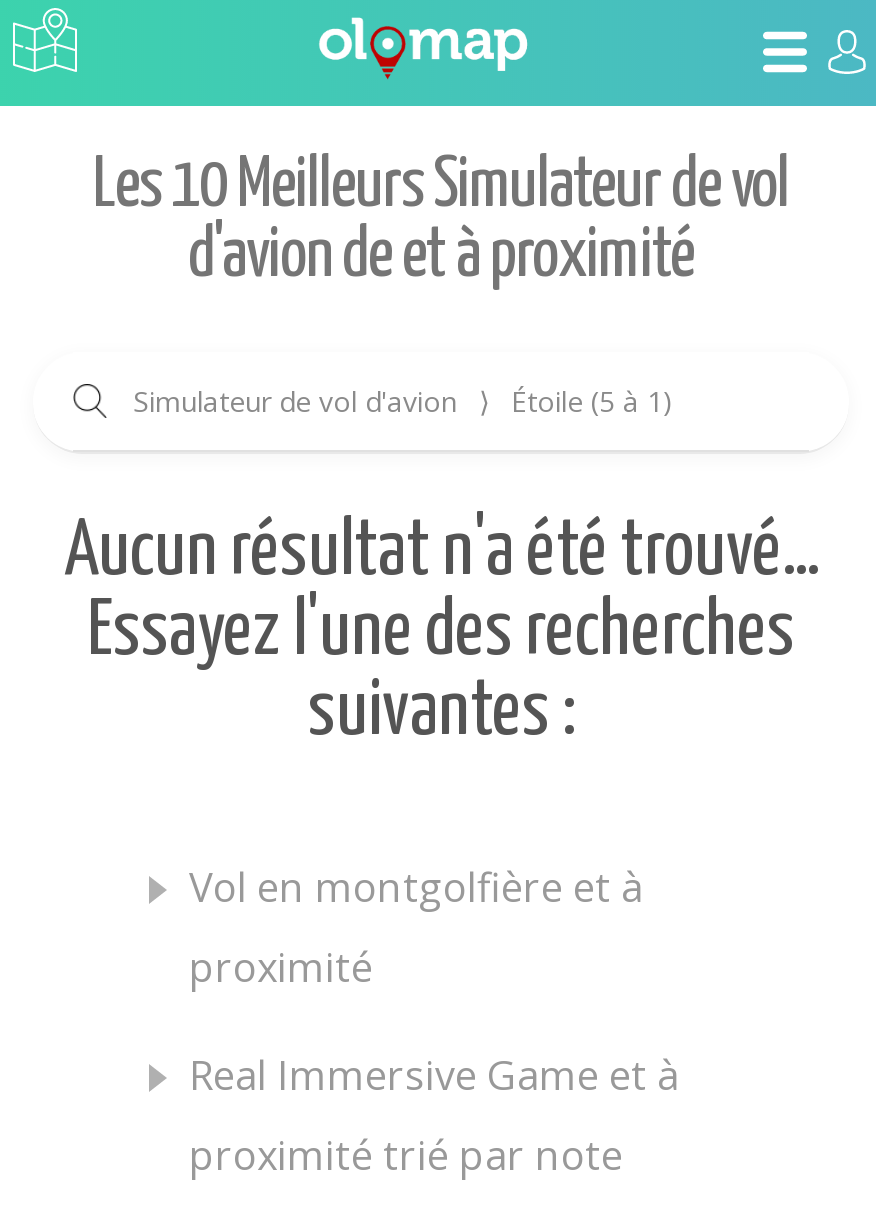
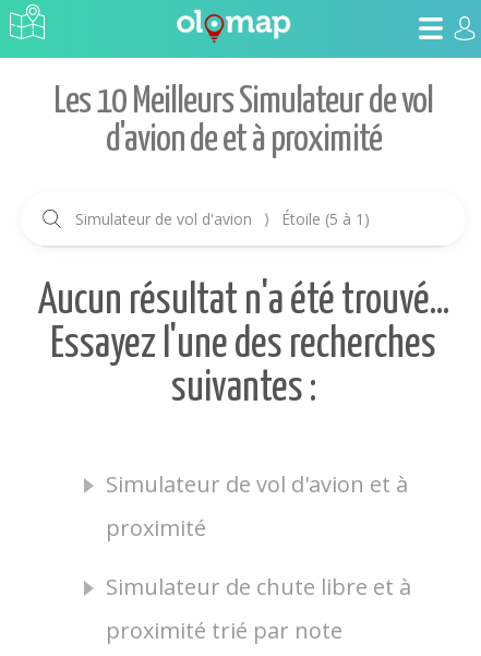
- Vol en montgolfière et à
+ Simulateur de vol d'avion et à

- Real Immersive Game et à
+ Simulateur de chute libre et à
